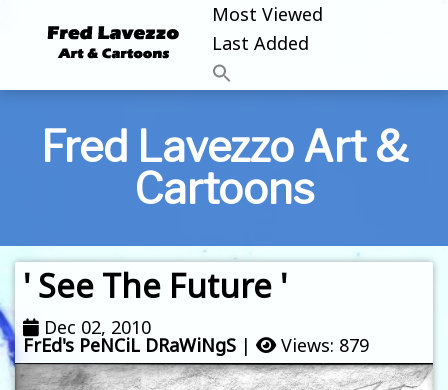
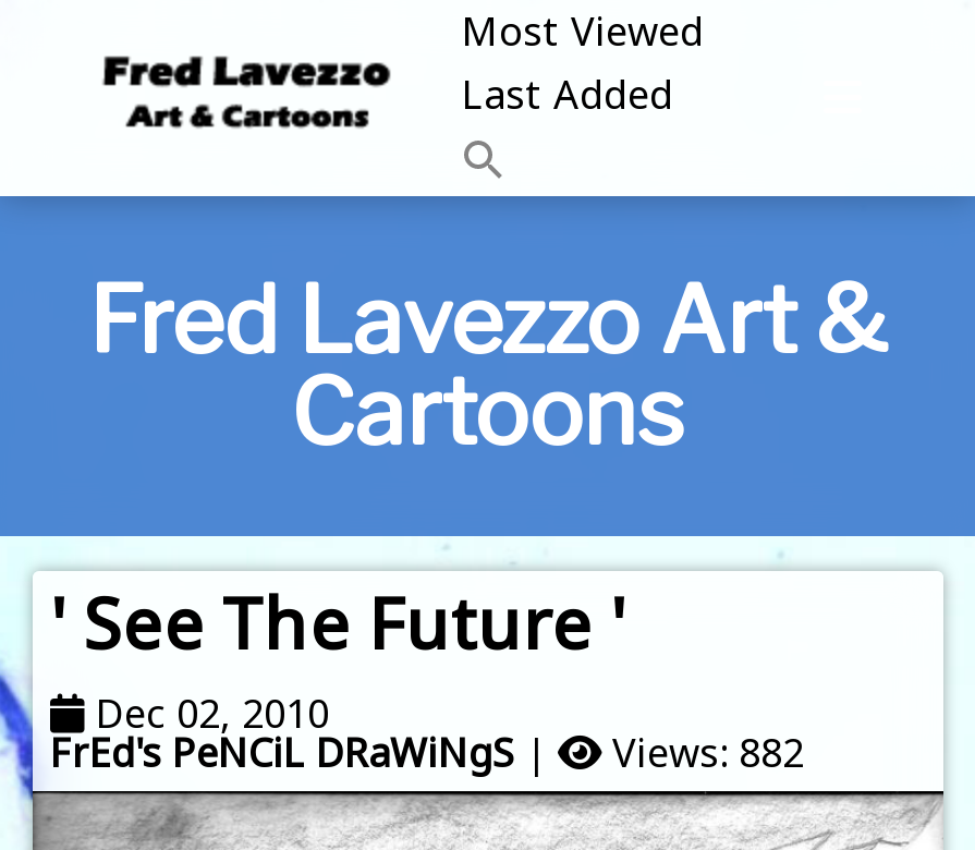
- Views: 879
+ Views: 882
